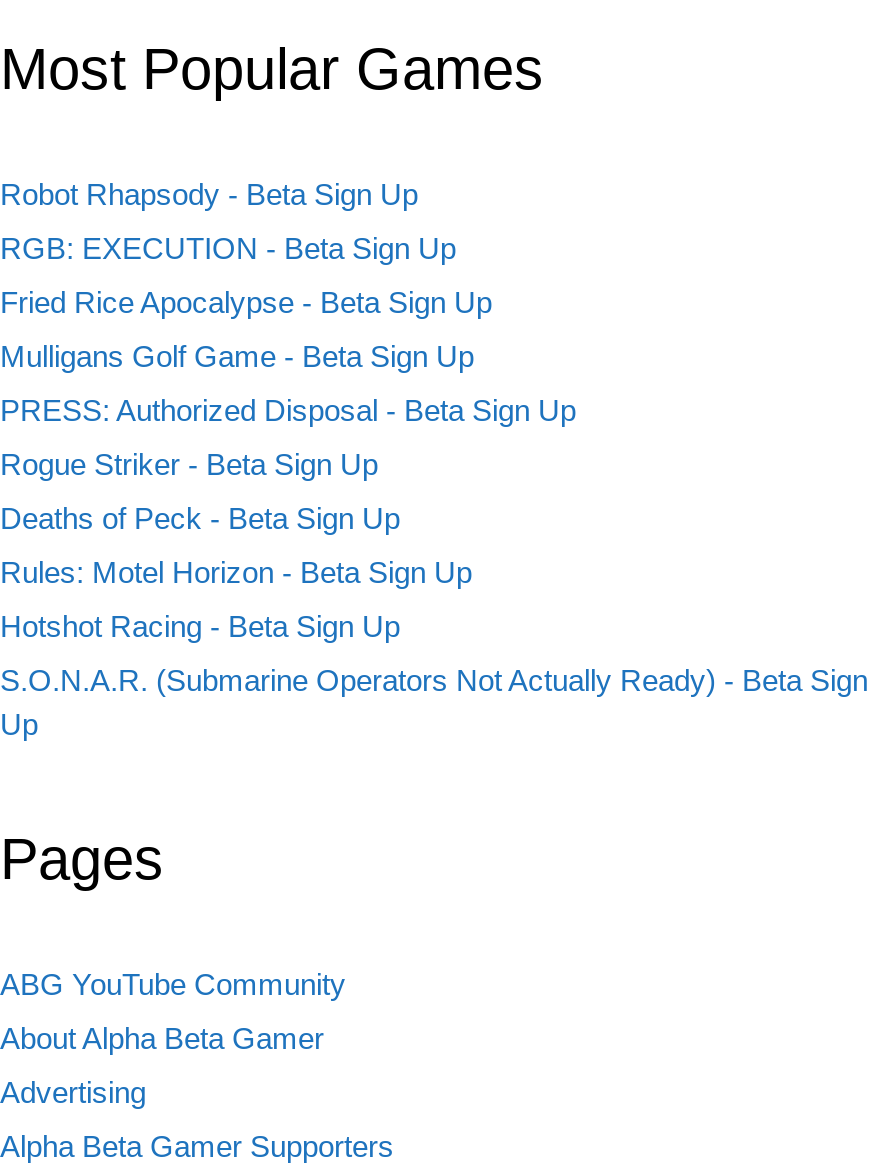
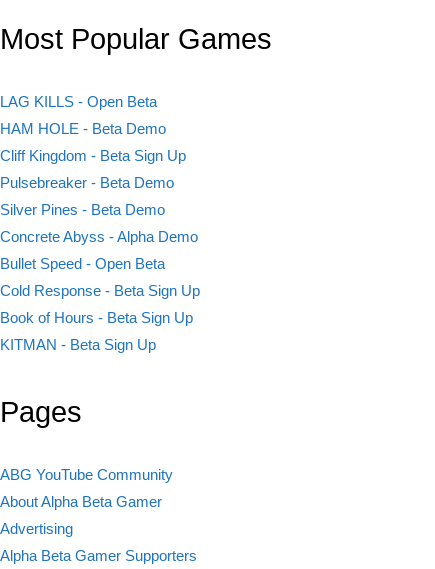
- Robot Rhapsody - Beta Sign Up
+ LAG KILLS - Open Beta

- RGB: EXECUTION - Beta Sign Up
+ HAM HOLE - Beta Demo

- Fried Rice Apocalypse - Beta Sign Up
+ Cliff Kingdom - Beta Sign Up

- Mulligans Golf Game - Beta Sign Up
+ Pulsebreaker - Beta Demo

- PRESS: Authorized Disposal - Beta Sign Up
+ Silver Pines - Beta Demo

- Rogue Striker - Beta Sign Up
+ Concrete Abyss - Alpha Demo

- Deaths of Peck - Beta Sign Up
+ Bullet Speed - Open Beta

- Rules: Motel Horizon - Beta Sign Up
+ Cold Response - Beta Sign Up

- Hotshot Racing - Beta Sign Up
+ Book of Hours - Beta Sign Up

- S.O.N.A.R. (Submarine Operators Not Actually Ready) - Beta Sign
- Up
+ KITMAN - Beta Sign Up
